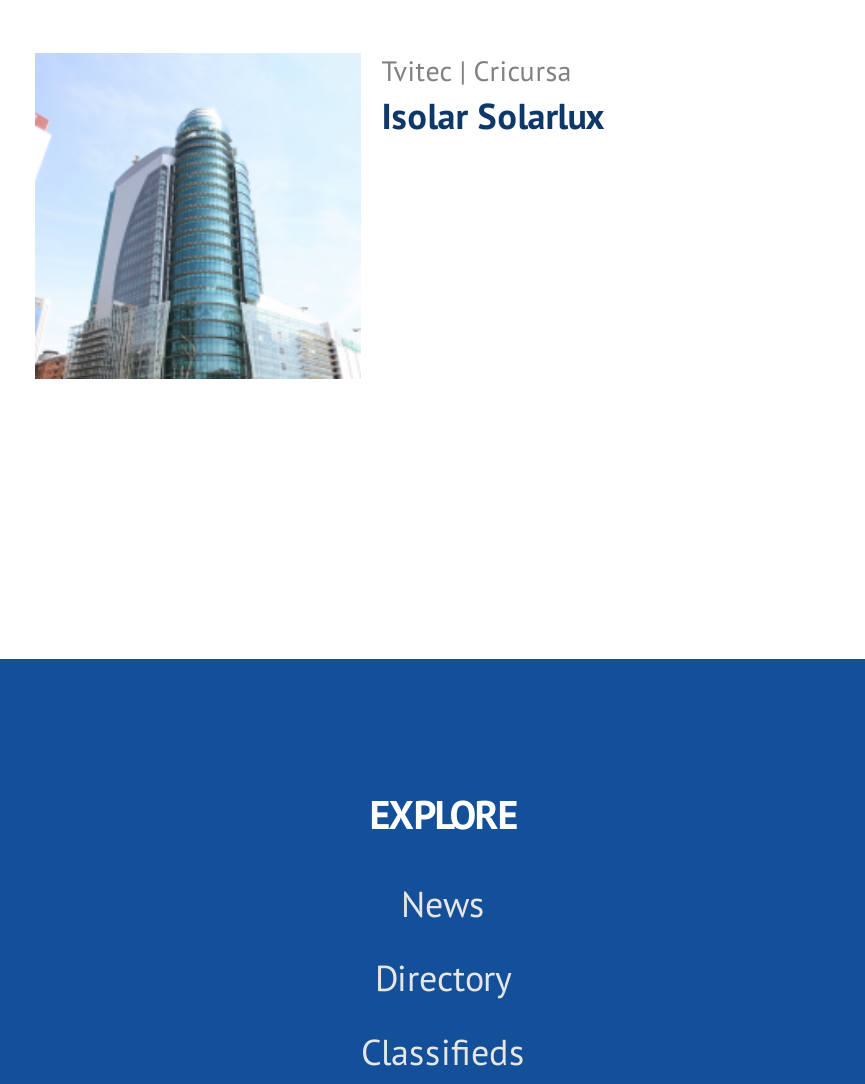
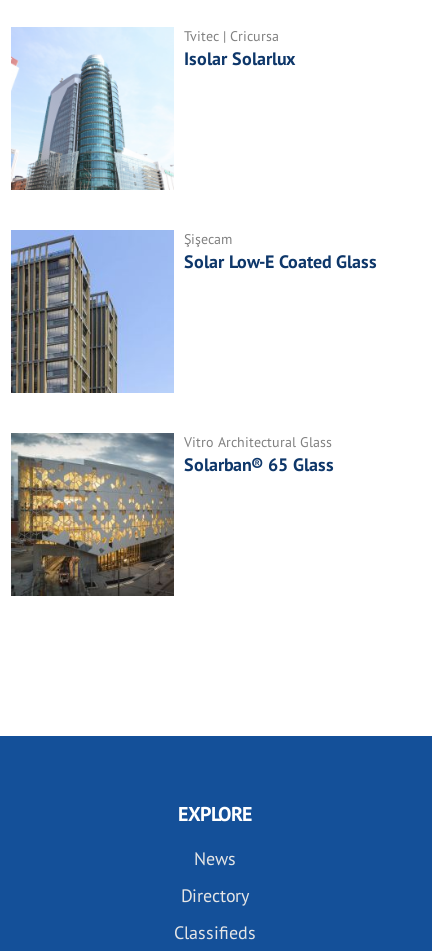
+ [image]
+ Şişecam
+ Solar Low-E Coated Glass

+ [image]
+ Vitro Architectural Glass
+ Solarban® 65 Glass
